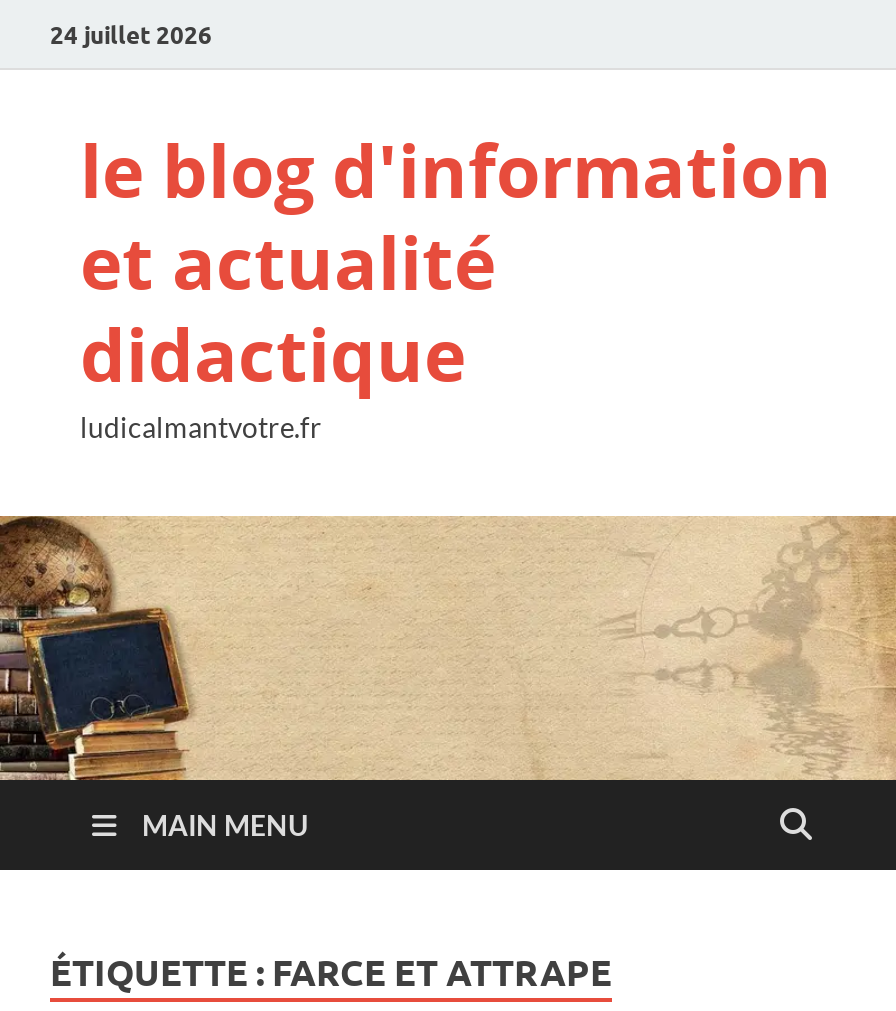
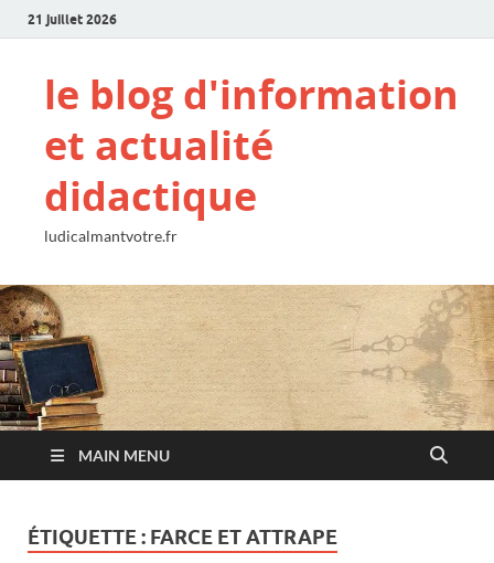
- 24 juillet 2026
+ 21 juillet 2026
